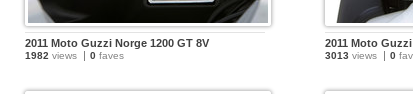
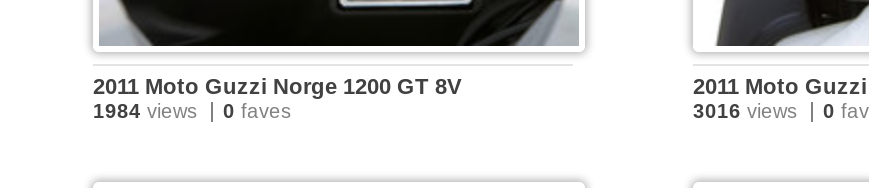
- 1982 views 0 faves
+ 1984 views 0 faves

- 3013 views
+ 3016 views
